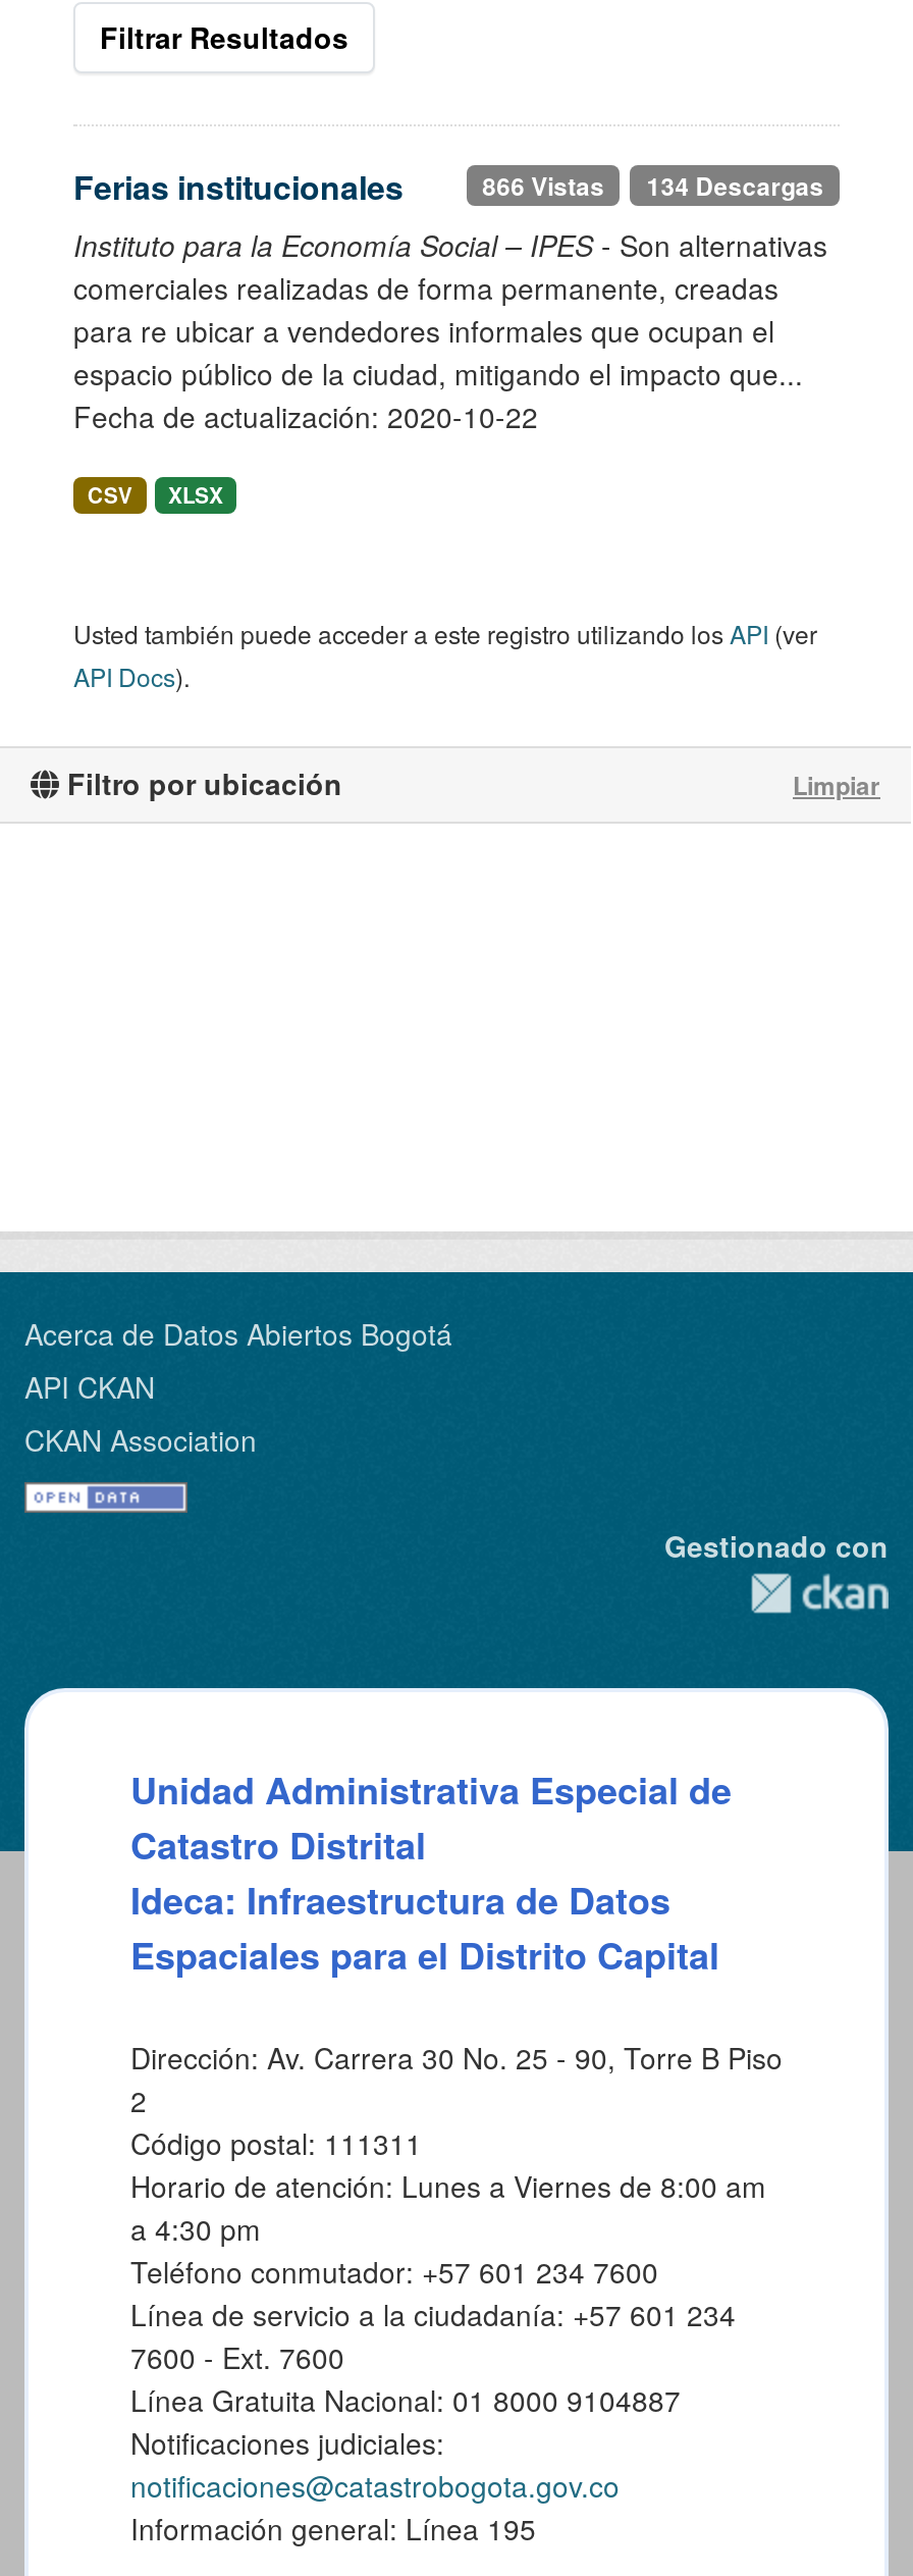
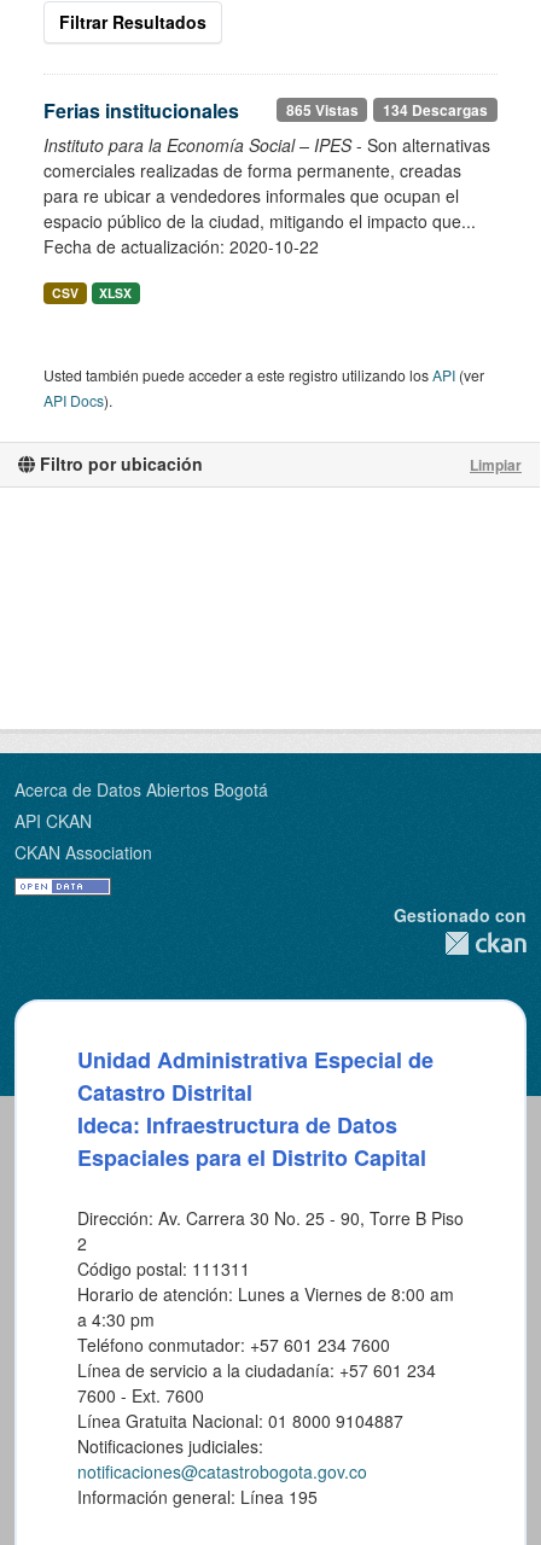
- 866 Vistas 134 Descargas
+ 865 Vistas 134 Descargas
